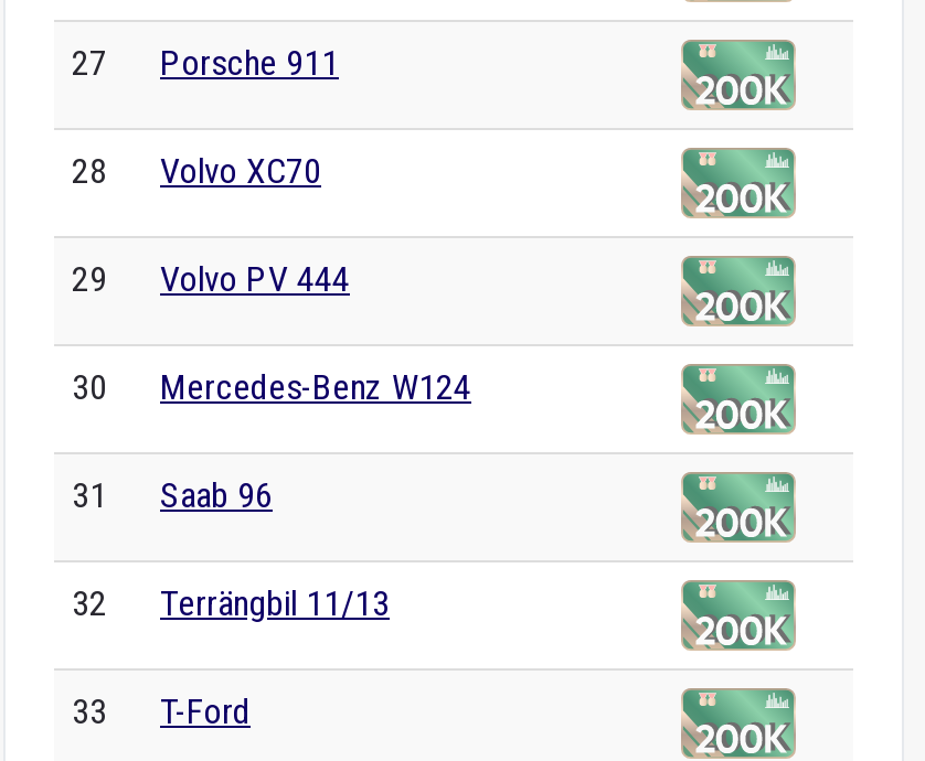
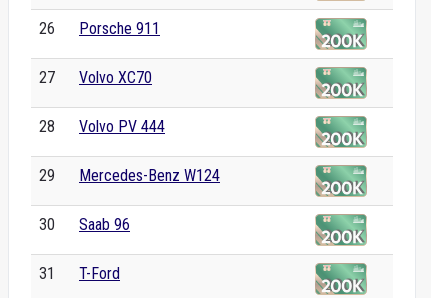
- 27 Porsche 911
+ 26 Porsche 911

- 28 Volvo XC70
+ 27 Volvo XC70

- 29 Volvo PV 444
+ 28 Volvo PV 444

- 30 Mercedes-Benz W124
+ 29 Mercedes-Benz W124

- 31 Saab 96
+ 30 Saab 96

- 32
- Terrängbil 11/13
- 33
+ 31
